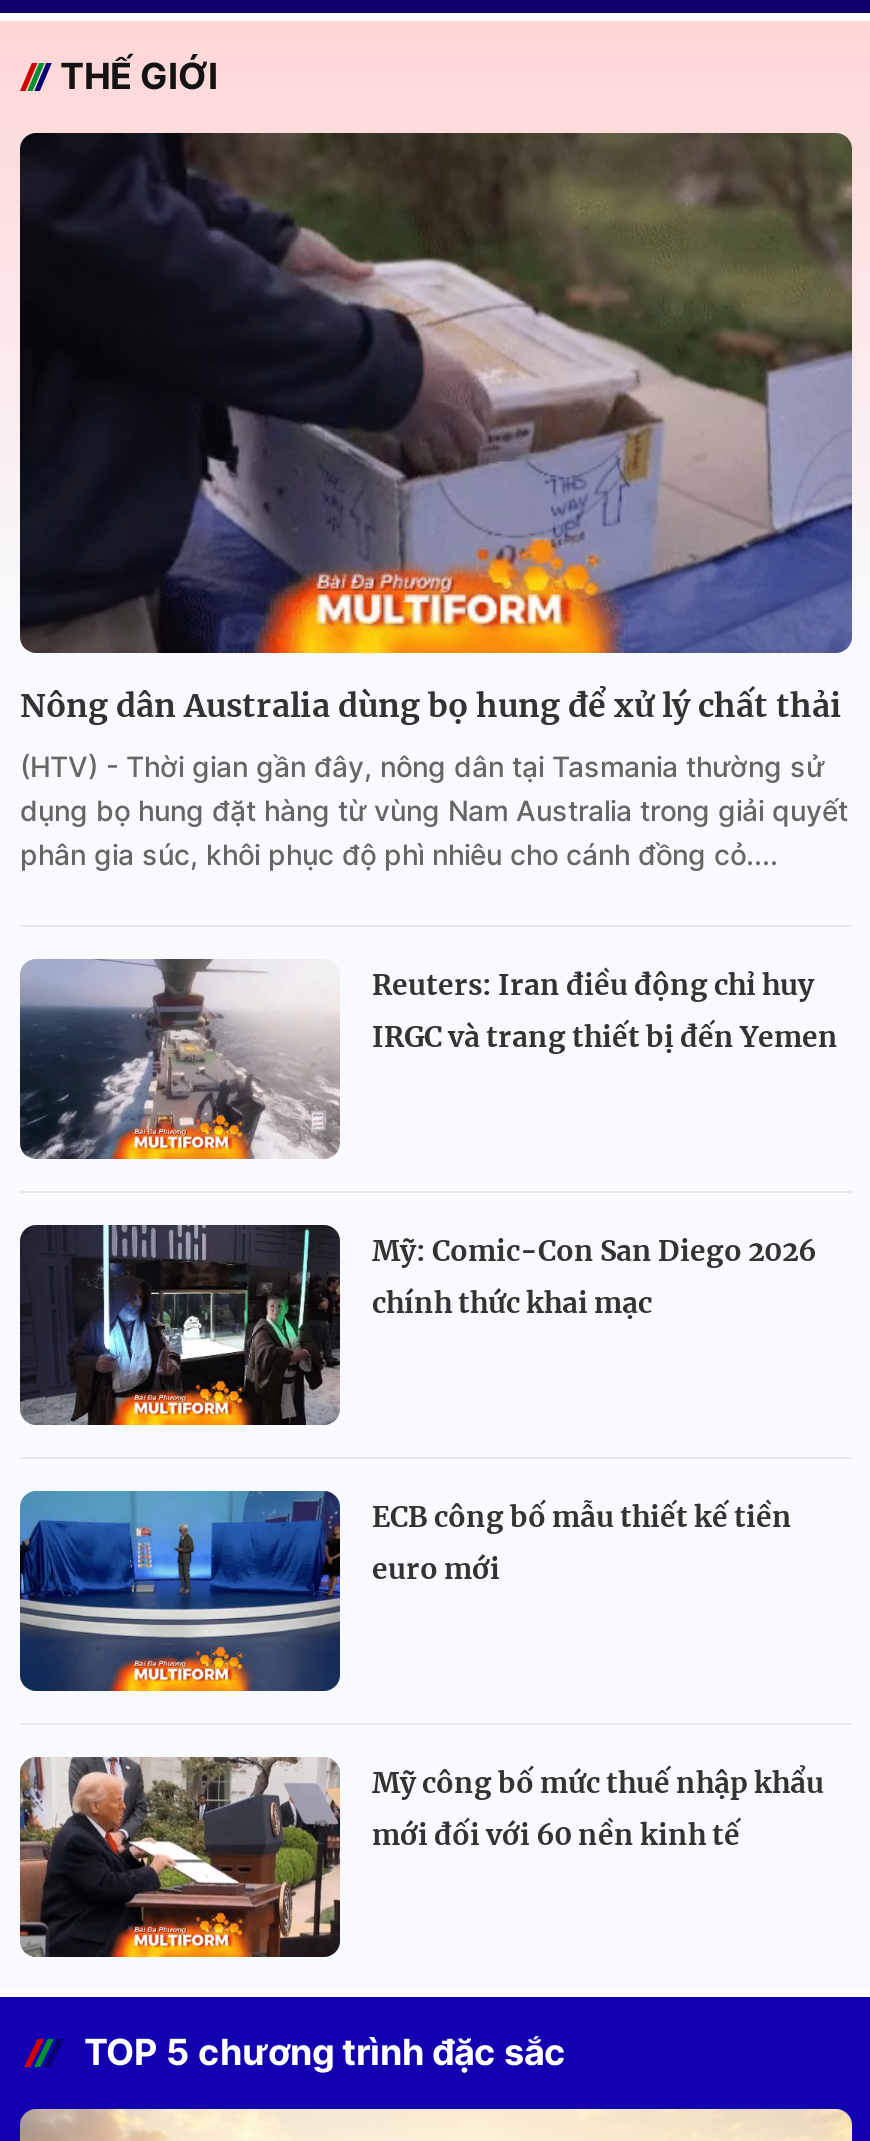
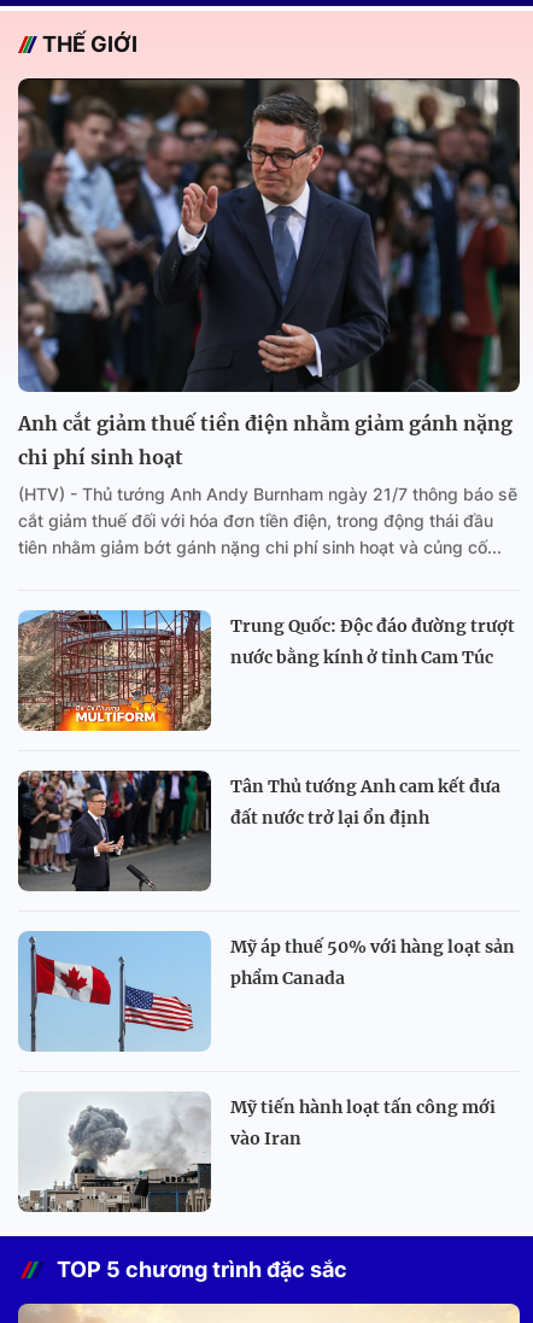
- [image]
- Nông dân Australia dùng bọ hung để xử lý chất thải
+ [image]
+ Anh cắt giảm thuế tiền điện nhằm giảm gánh nặng
+ chi phí sinh hoạt

- (HTV) - Thời gian gần đây, nông dân tại Tasmania thường sử
- dụng bọ hung đặt hàng từ vùng Nam Australia trong giải quyết
- phân gia súc, khôi phục độ phì nhiêu cho cánh đồng cỏ....
+ (HTV) - Thủ tướng Anh Andy Burnham ngày 21/7 thông báo sẽ
+ cắt giảm thuế đối với hóa đơn tiền điện, trong động thái đầu
+ tiên nhằm giảm bớt gánh nặng chi phí sinh hoạt và củng cố...

- [image]
- Reuters: Iran điều động chỉ huy
- IRGC và trang thiết bị đến Yemen
+ [image]
+ Trung Quốc: Độc đáo đường trượt
+ nước bằng kính ở tỉnh Cam Túc

- [image]
- Mỹ: Comic-Con San Diego 2026
- chính thức khai mạc
+ [image]
+ Tân Thủ tướng Anh cam kết đưa
+ đất nước trở lại ổn định

- [image]
- ECB công bố mẫu thiết kế tiền
- euro mới
+ [image]
+ Mỹ áp thuế 50% với hàng loạt sản
+ phẩm Canada

- [image]
- Mỹ công bố mức thuế nhập khẩu
- mới đối với 60 nền kinh tế
+ [image]
+ Mỹ tiến hành loạt tấn công mới
+ vào Iran
